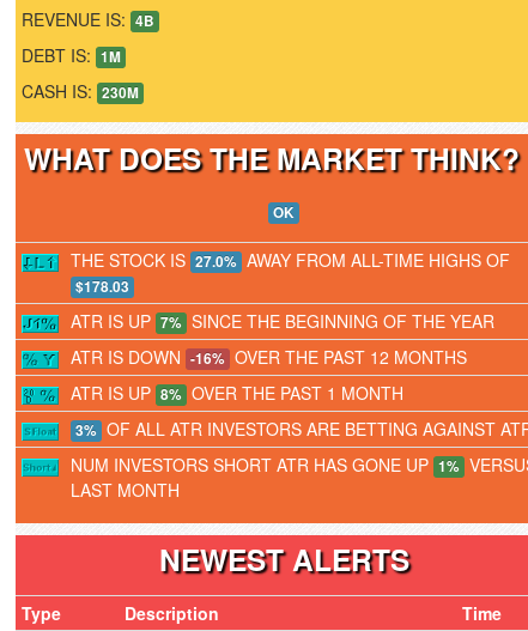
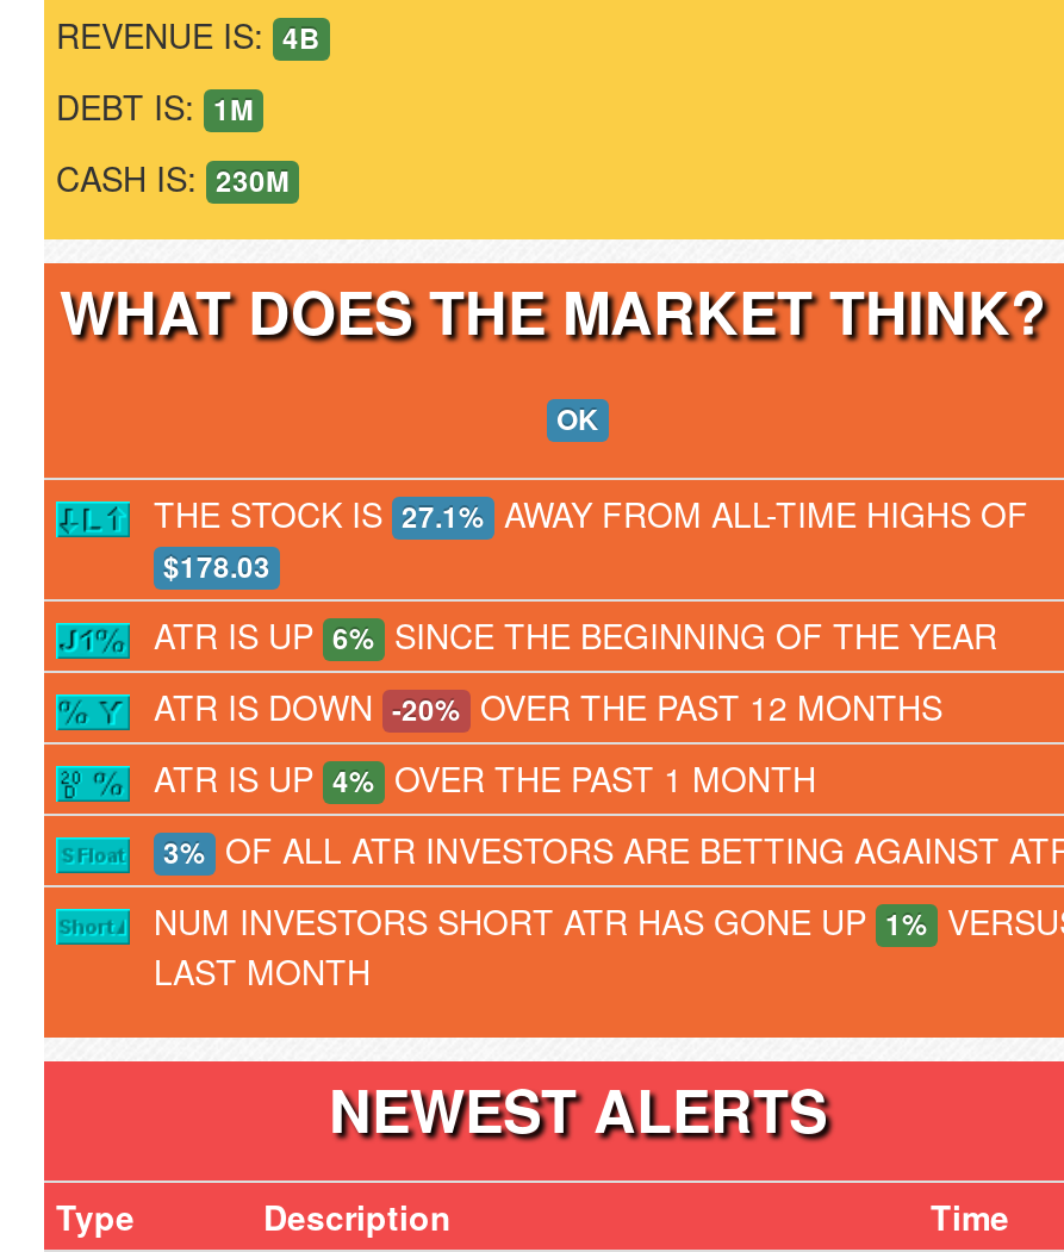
- THE STOCK IS 27.0% AWAY FROM ALL-TIME HIGHS OF
+ THE STOCK IS 27.1% AWAY FROM ALL-TIME HIGHS OF

- ATR IS UP 7% SINCE THE BEGINNING OF THE YEAR
+ ATR IS UP 6% SINCE THE BEGINNING OF THE YEAR

- ATR IS DOWN -16% OVER THE PAST 12 MONTHS
+ ATR IS DOWN -20% OVER THE PAST 12 MONTHS

- ATR IS UP 8% OVER THE PAST 1 MONTH
+ ATR IS UP 4% OVER THE PAST 1 MONTH
